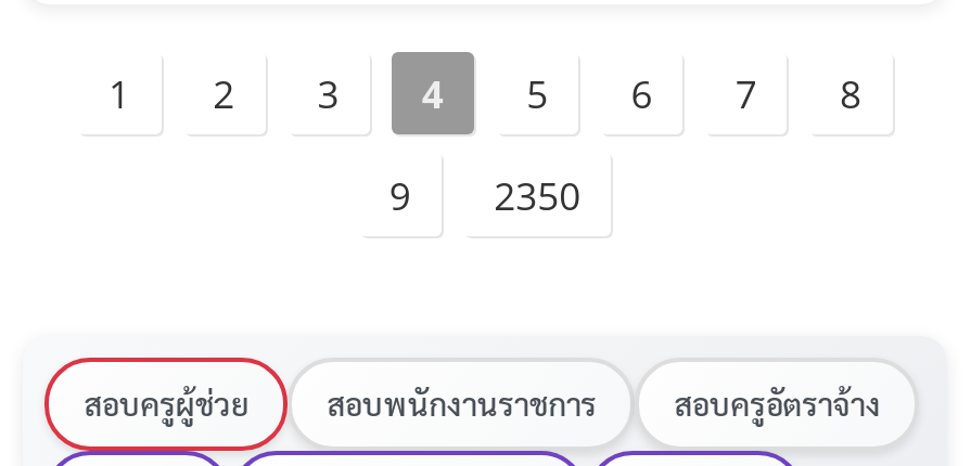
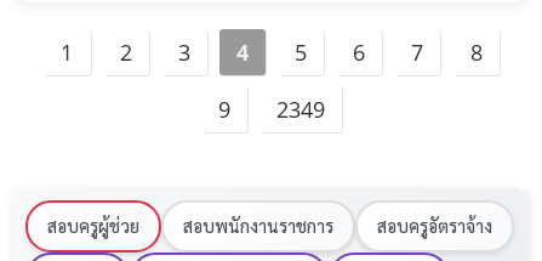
- 9 2350
+ 9 2349
